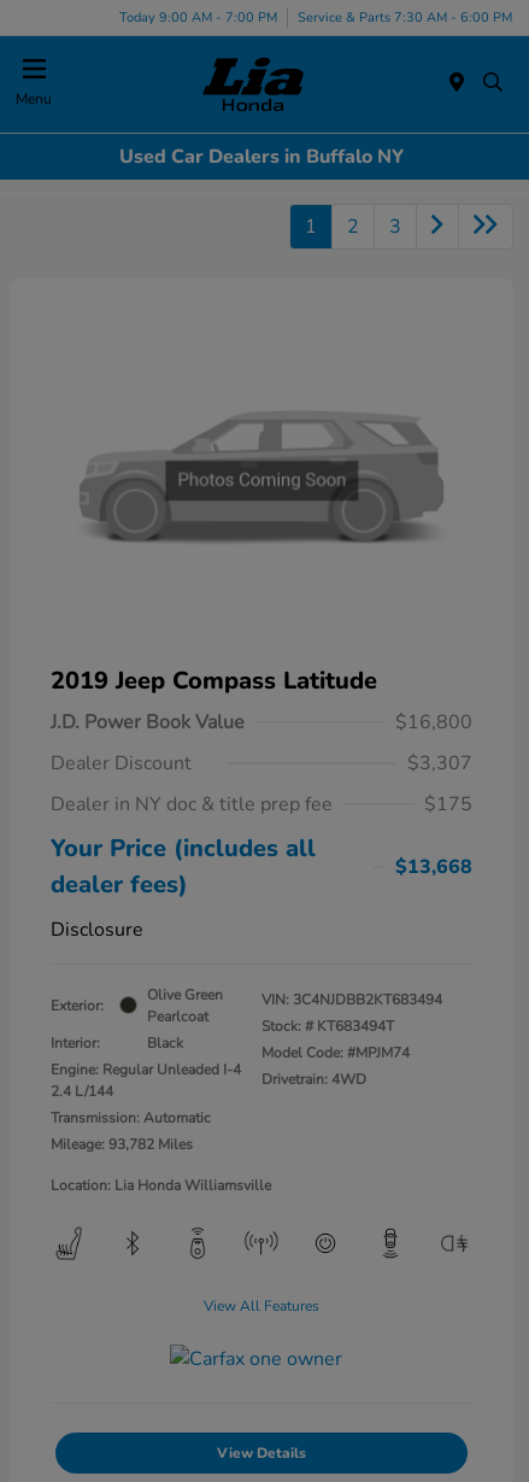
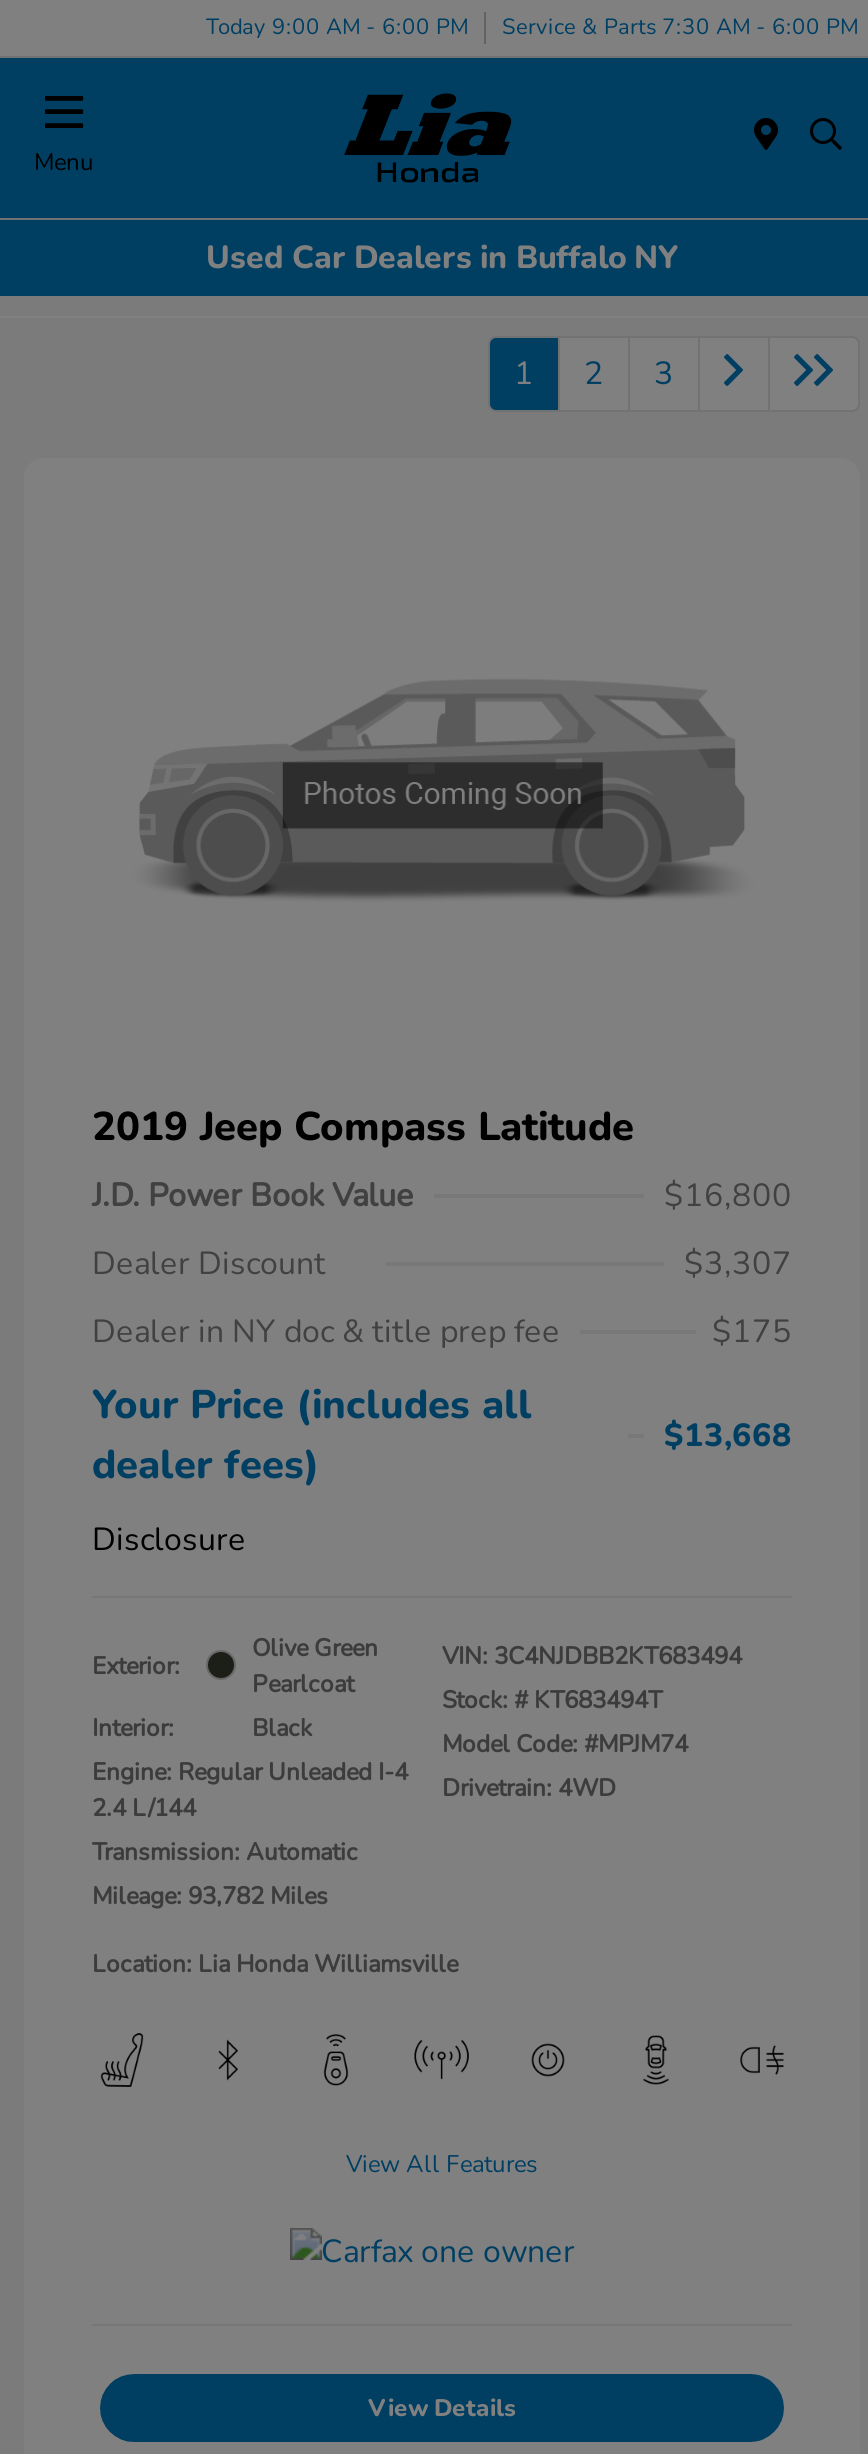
- Today 9:00 AM - 7:00 PM Service & Parts 7:30 AM - 6:00 PM
+ Today 9:00 AM - 6:00 PM Service & Parts 7:30 AM - 6:00 PM
